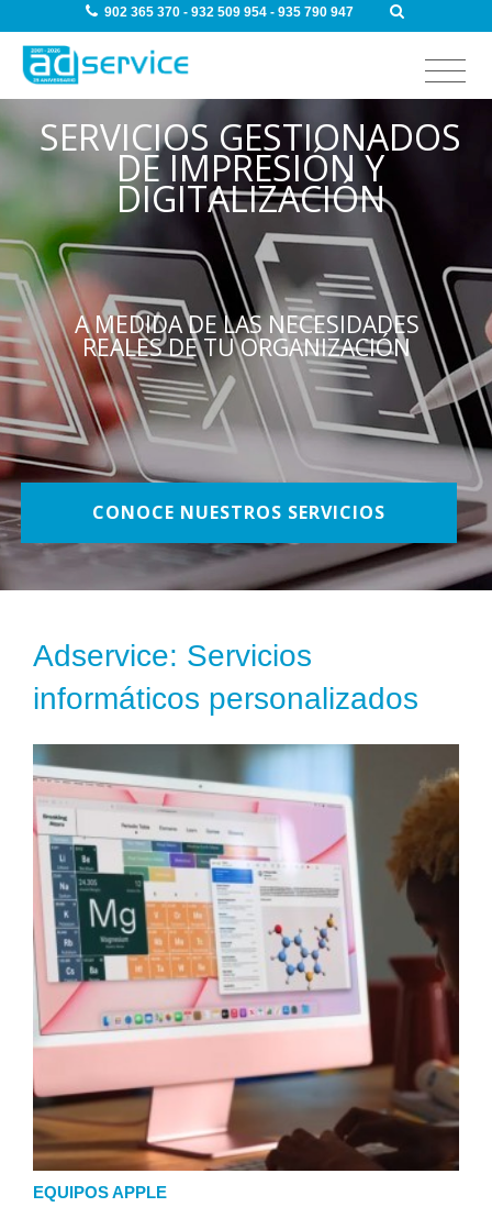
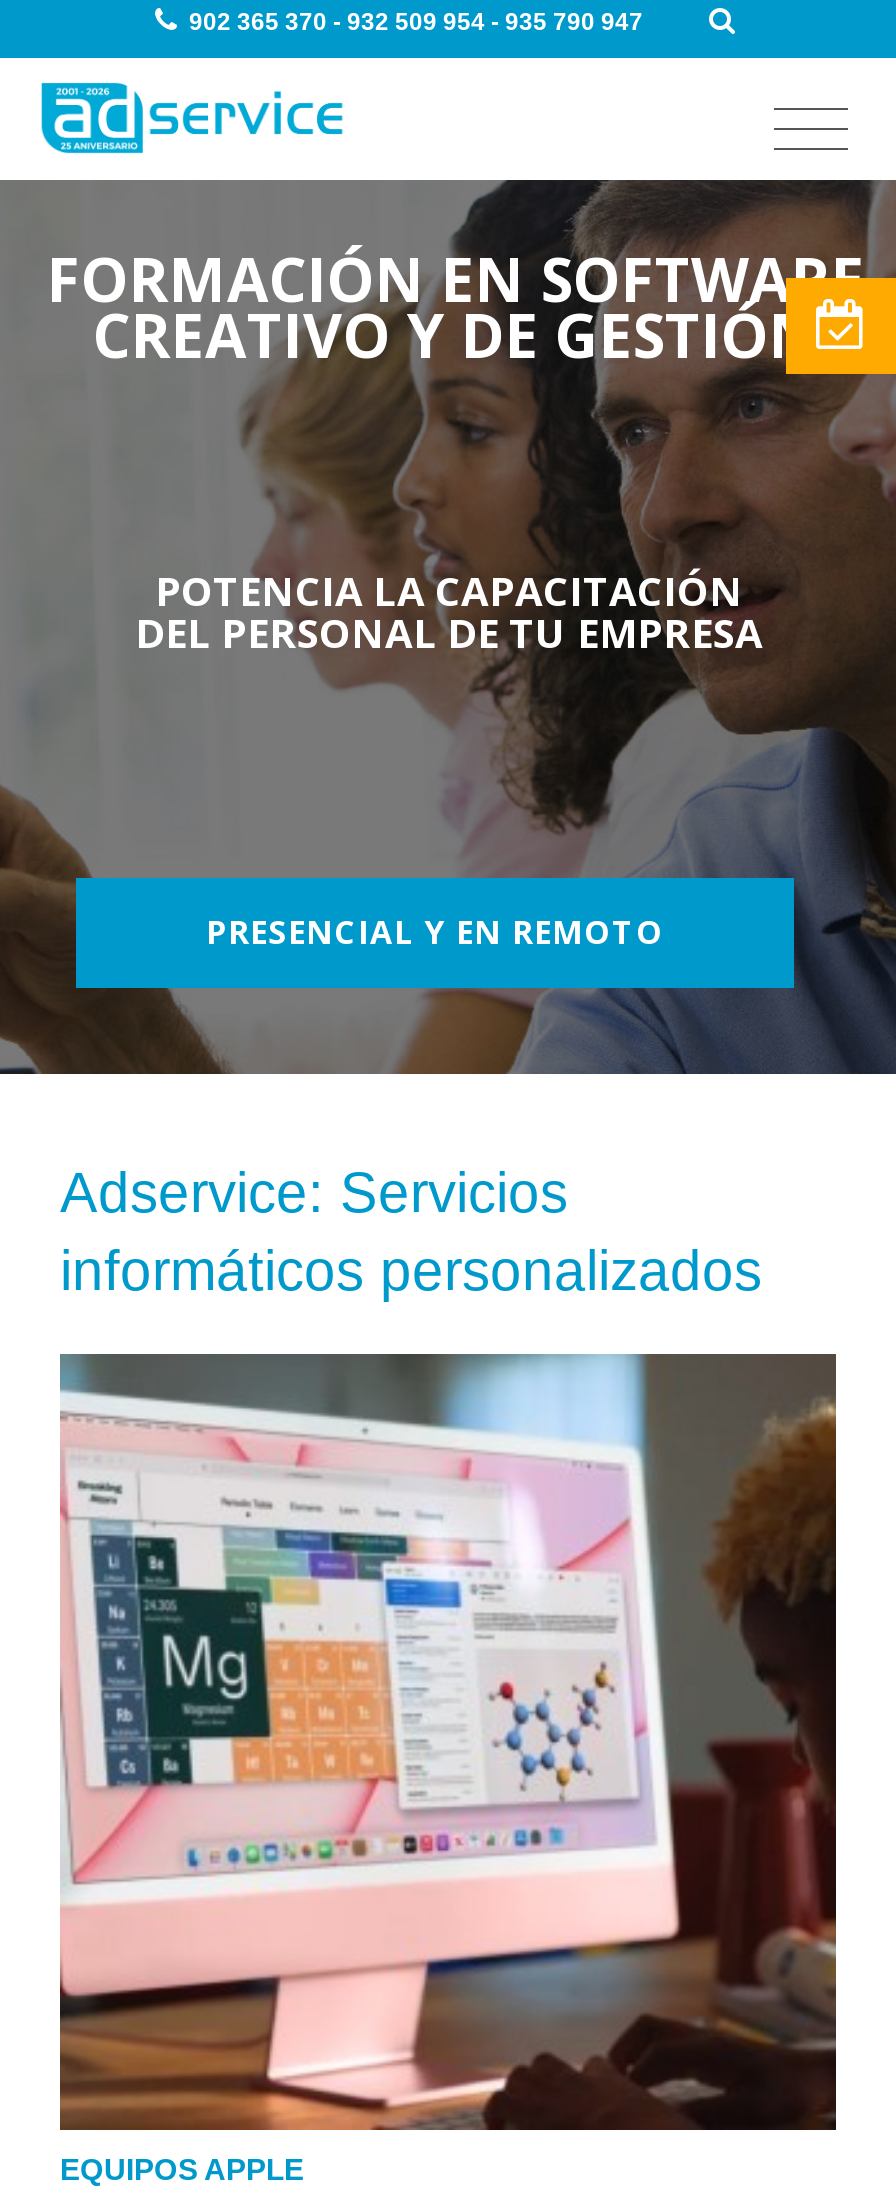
- [image]
- A MEDIDA DE LAS NECESIDADES
- REALES DE TU ORGANIZACIÓN
+ [image]
+ POTENCIA LA CAPACITACIÓN
+ DEL PERSONAL DE TU EMPRESA

- SERVICIOS GESTIONADOS
- DE IMPRESIÓN Y
- DIGITALIZACIÓN
+ FORMACIÓN EN SOFTWARE
+ CREATIVO Y DE GESTIÓN

- CONOCE NUESTROS SERVICIOS
+ PRESENCIAL Y EN REMOTO
